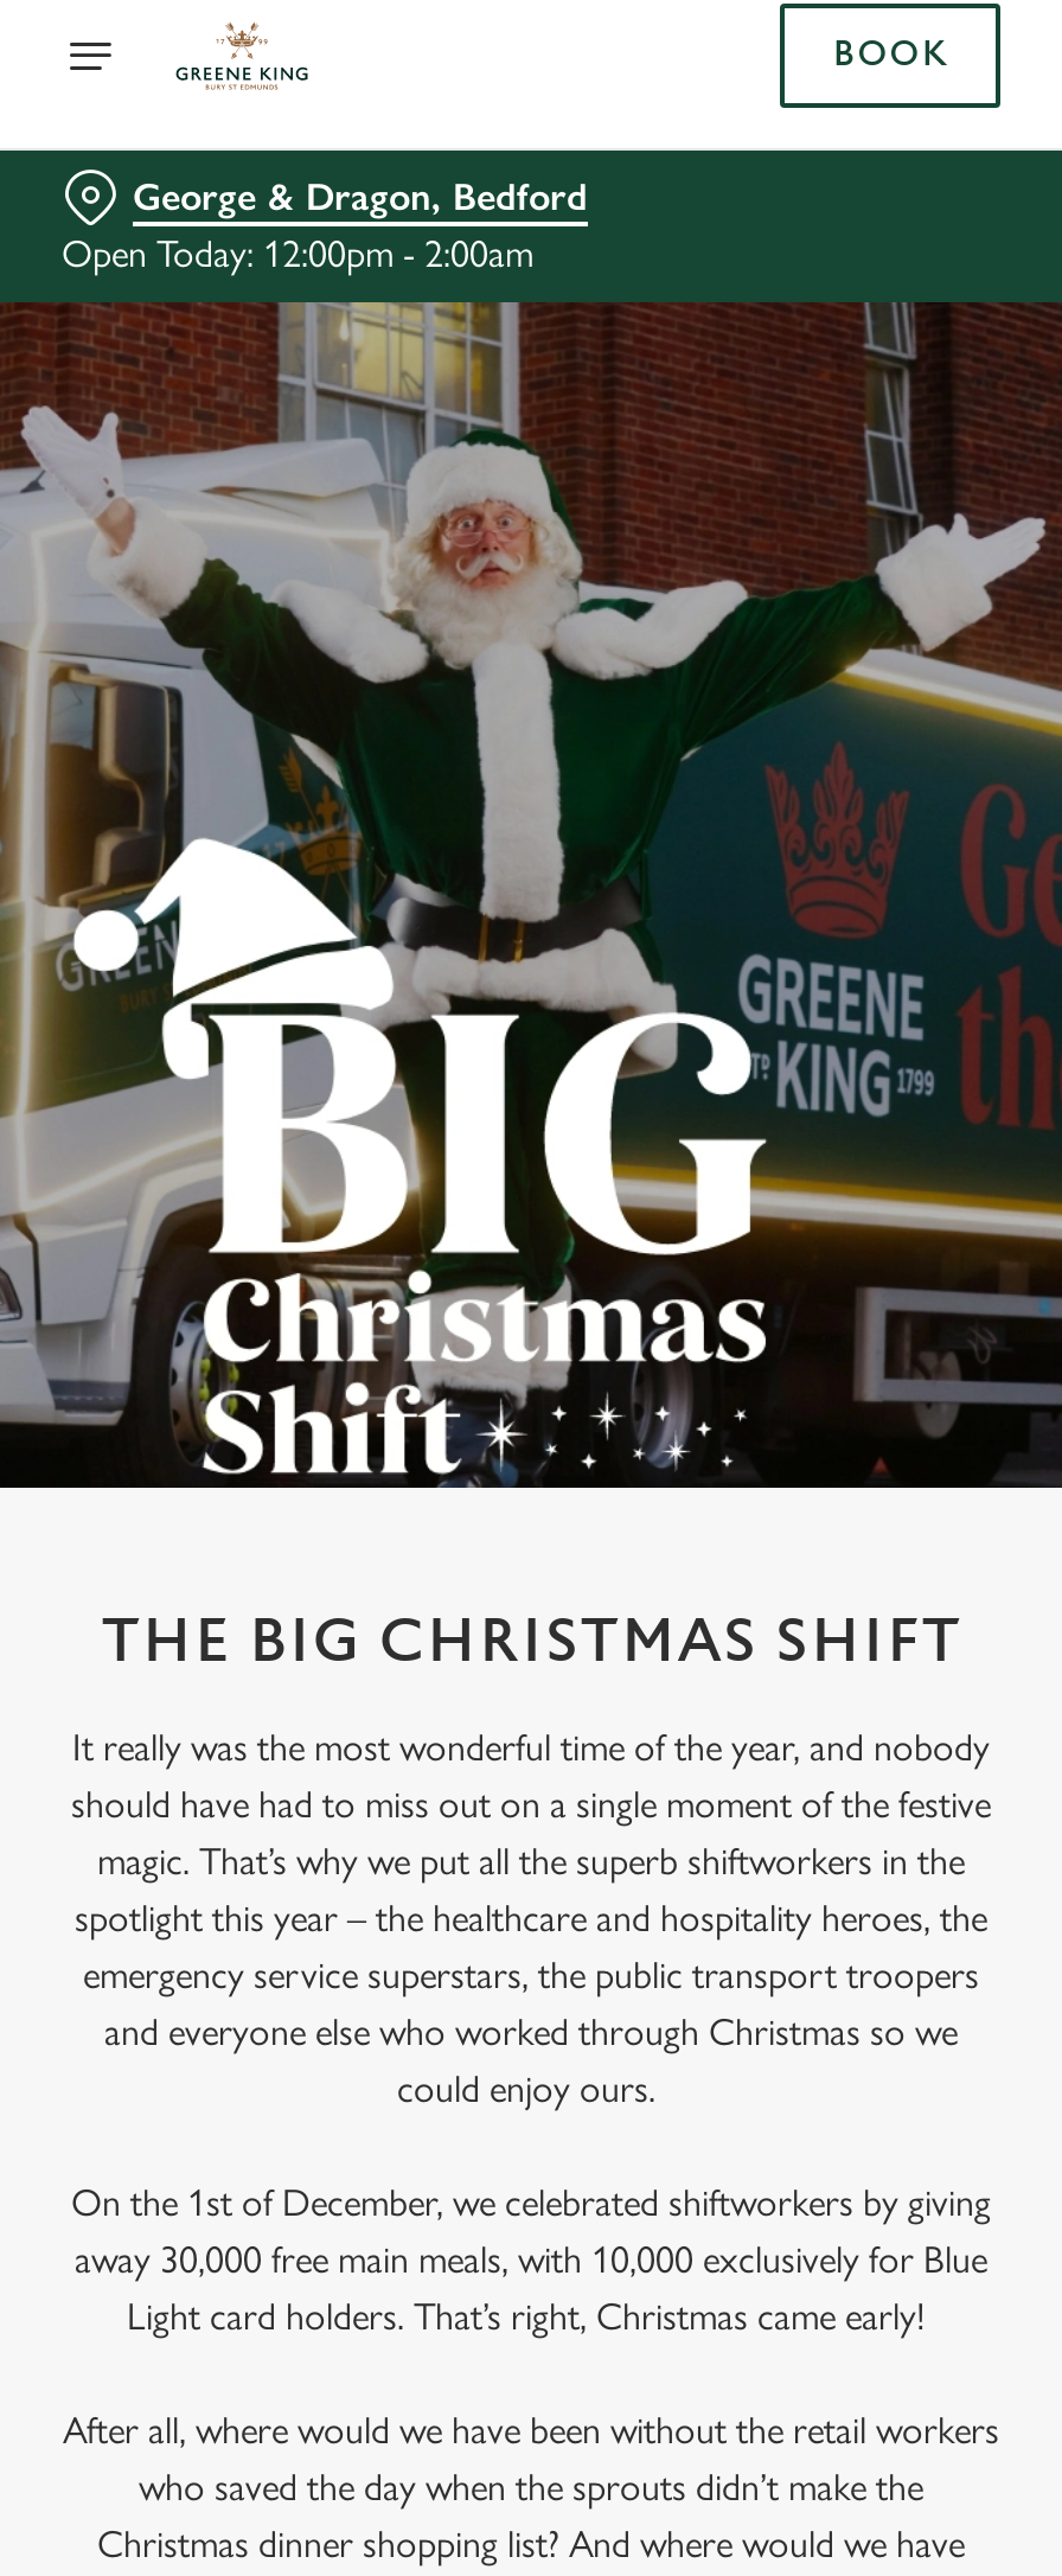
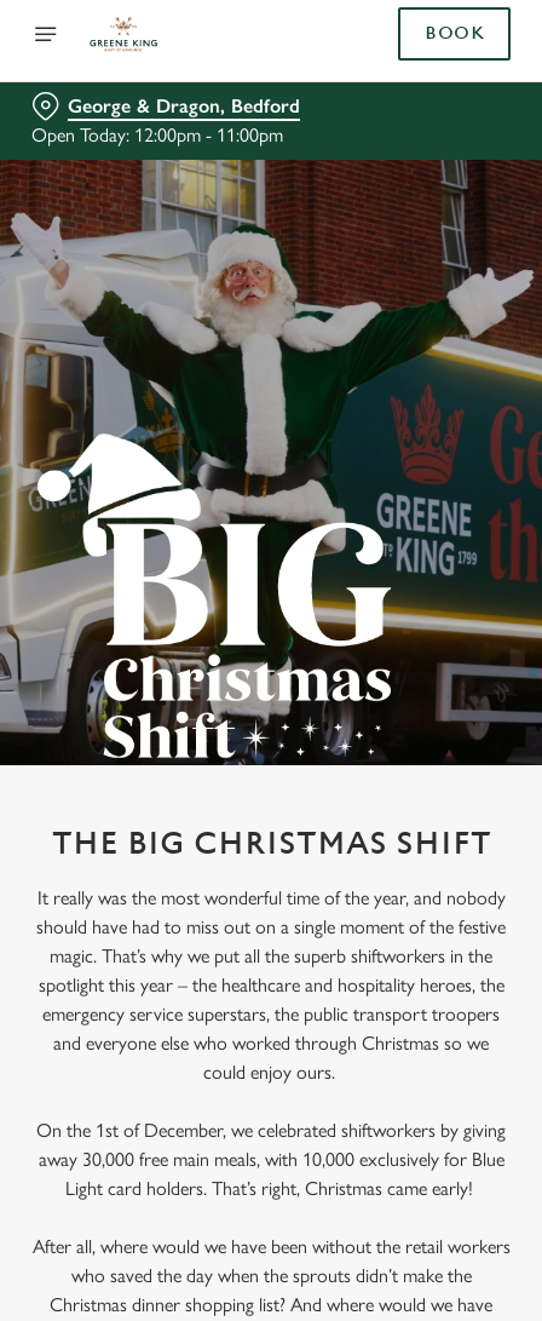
- Open Today: 12:00pm - 2:00am
+ Open Today: 12:00pm - 11:00pm
